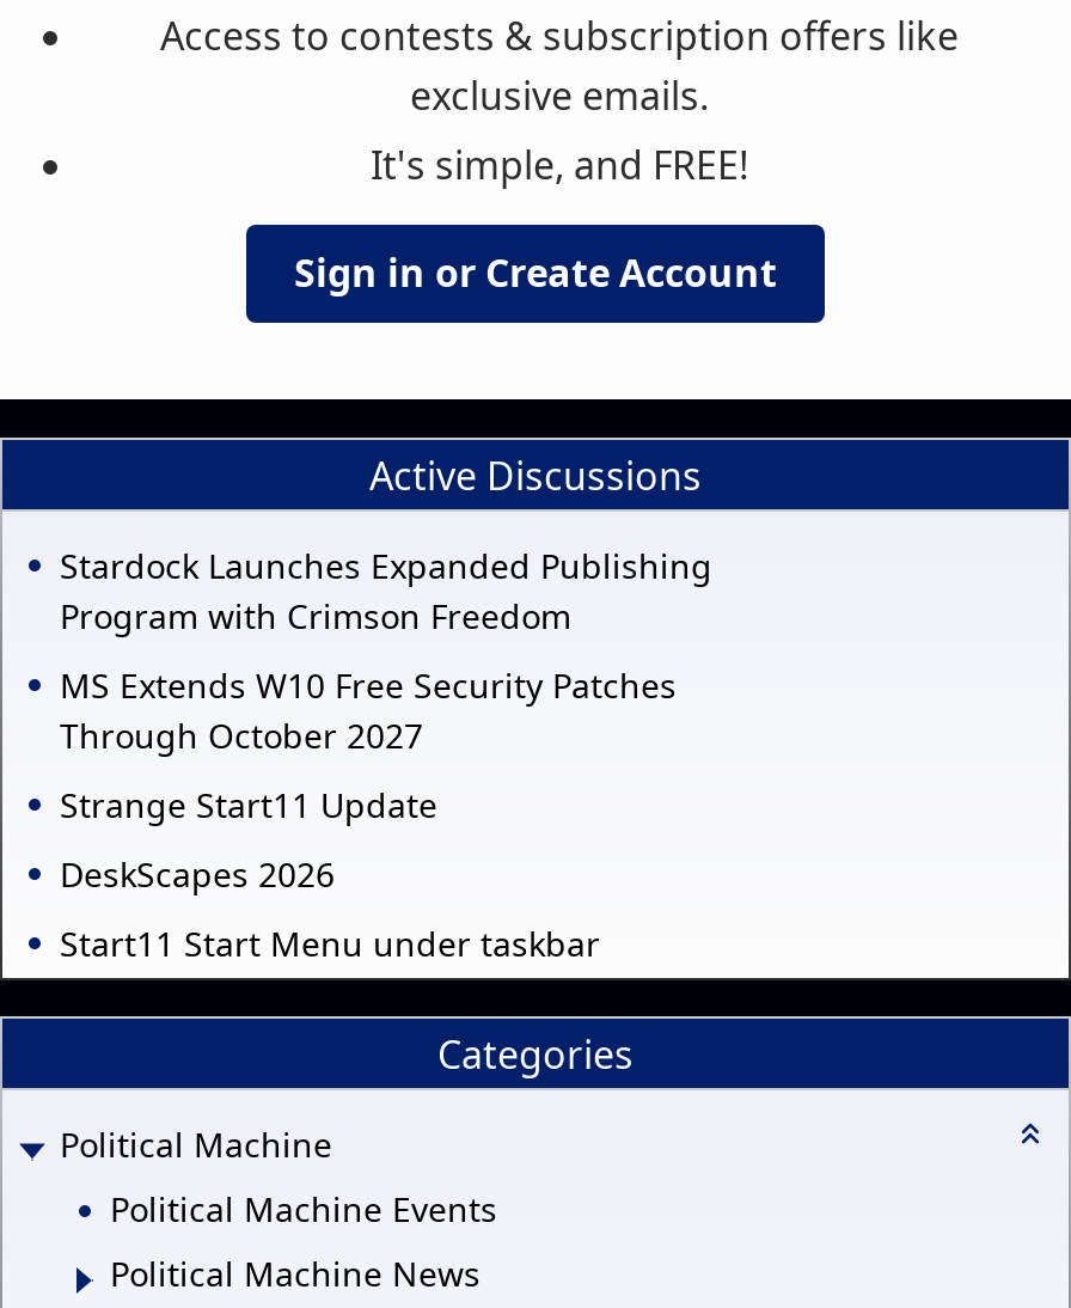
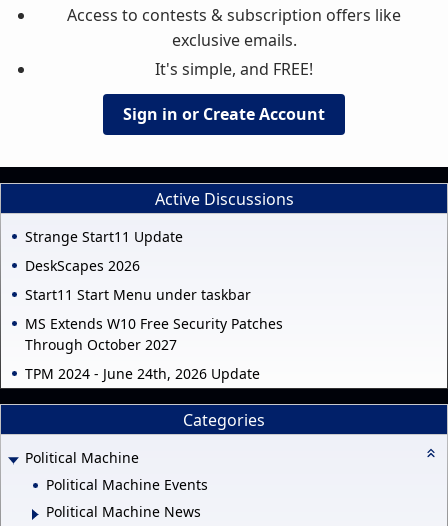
- Stardock Launches Expanded Publishing
- Program with Crimson Freedom

moved down: MS Extends W10 Free Security Patches | Through October 2027

moved up: Strange Start11 Update | DeskScapes 2026 | Start11 Start Menu under taskbar

+ TPM 2024 - June 24th, 2026 Update
